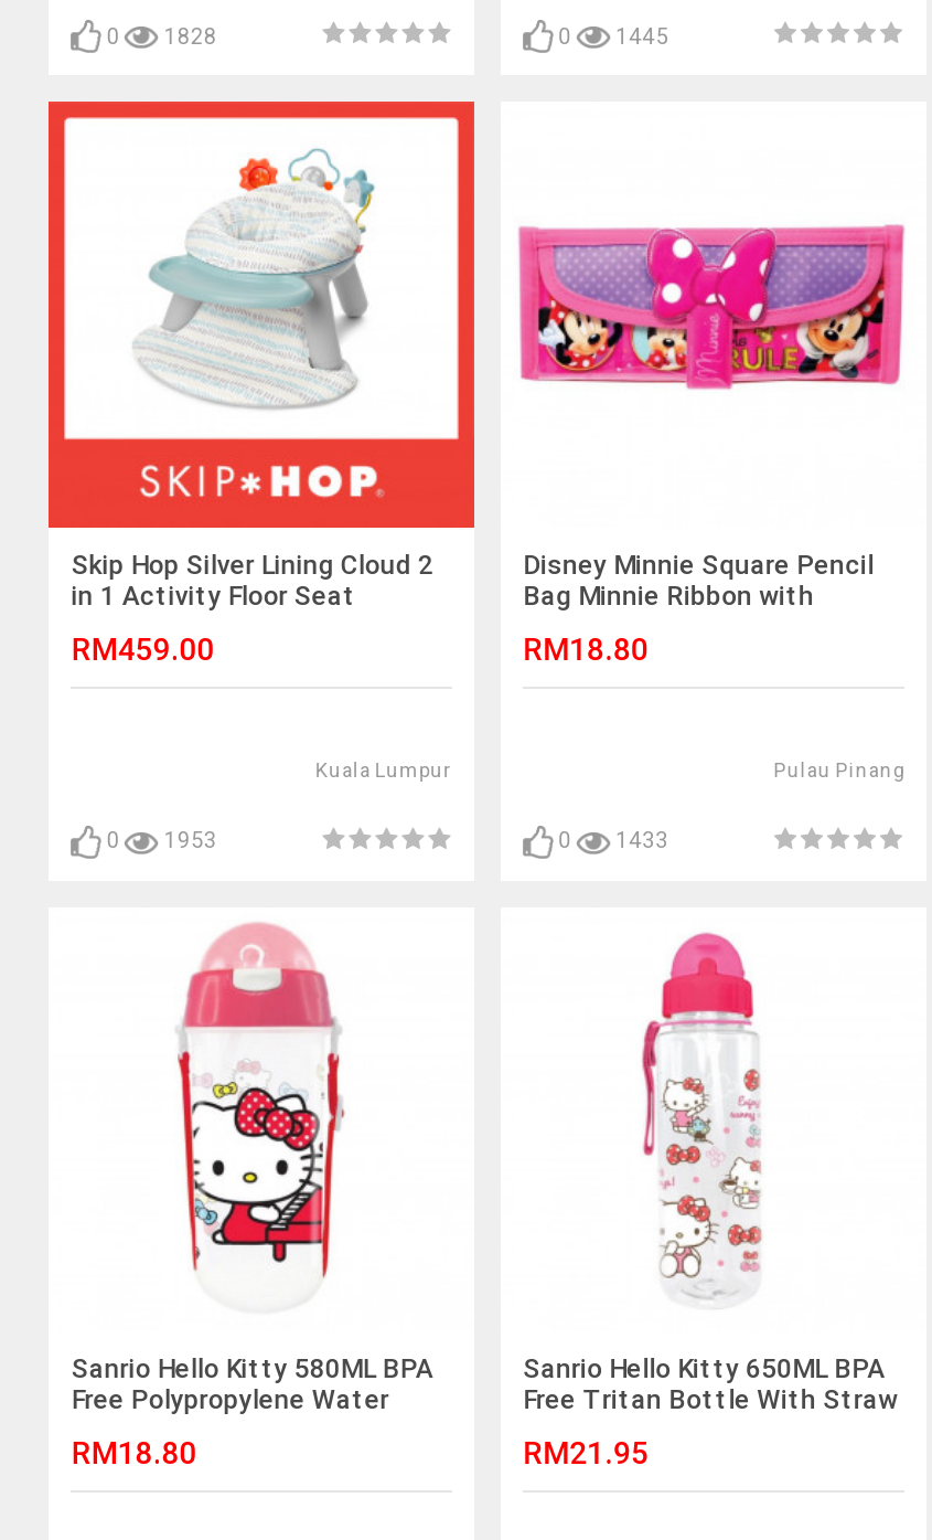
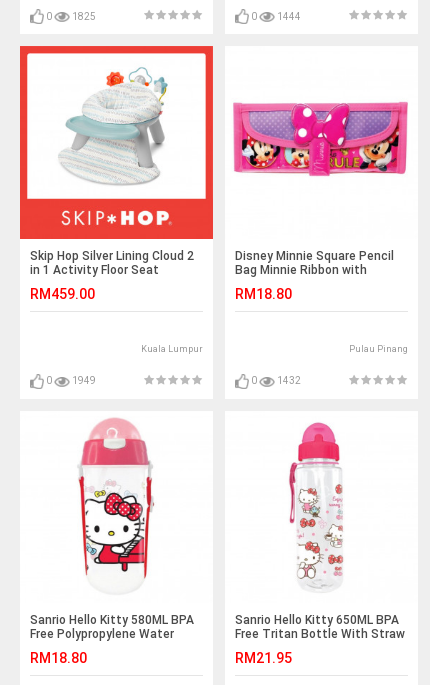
- 0 1828
+ 0 1825

- 0 1445
+ 0 1444

- 0 1953
+ 0 1949

- 0 1433
+ 0 1432
